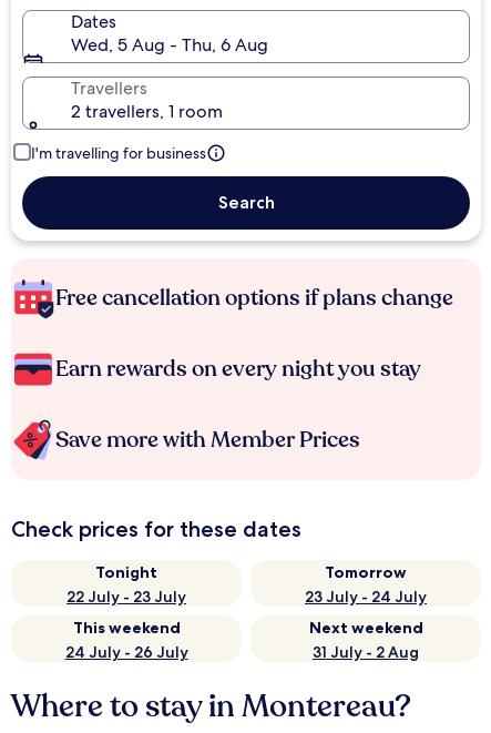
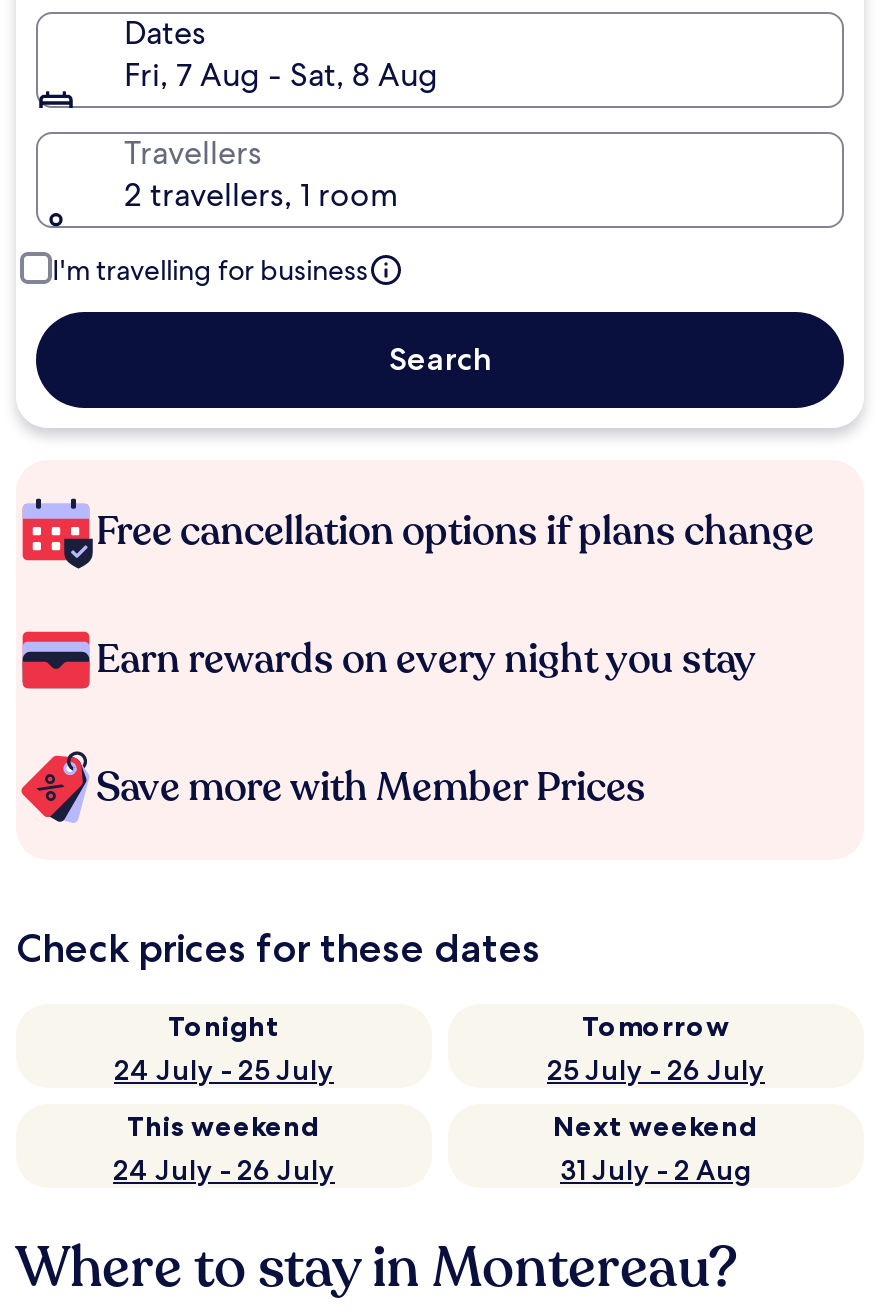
- Wed, 5 Aug - Thu, 6 Aug
+ Fri, 7 Aug - Sat, 8 Aug

- 22 July - 23 July
+ 24 July - 25 July

- 23 July - 24 July
+ 25 July - 26 July
